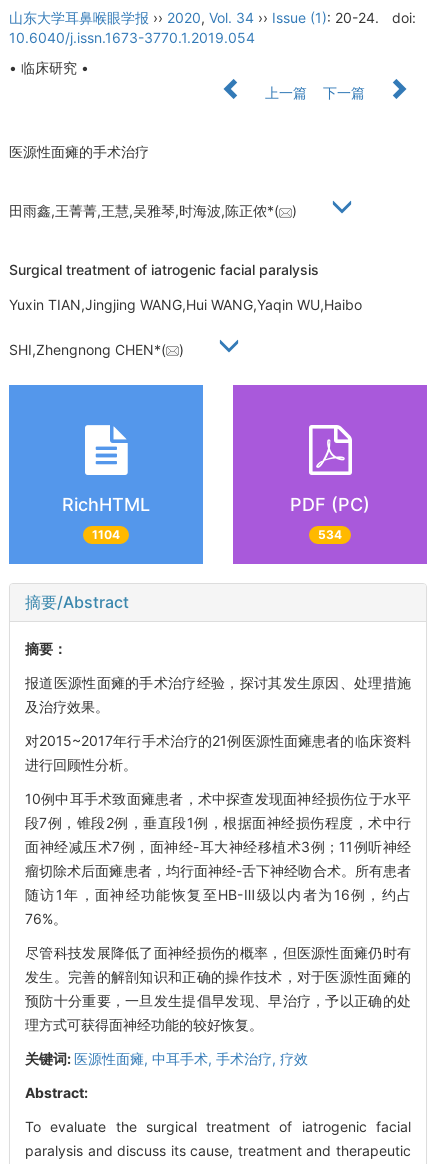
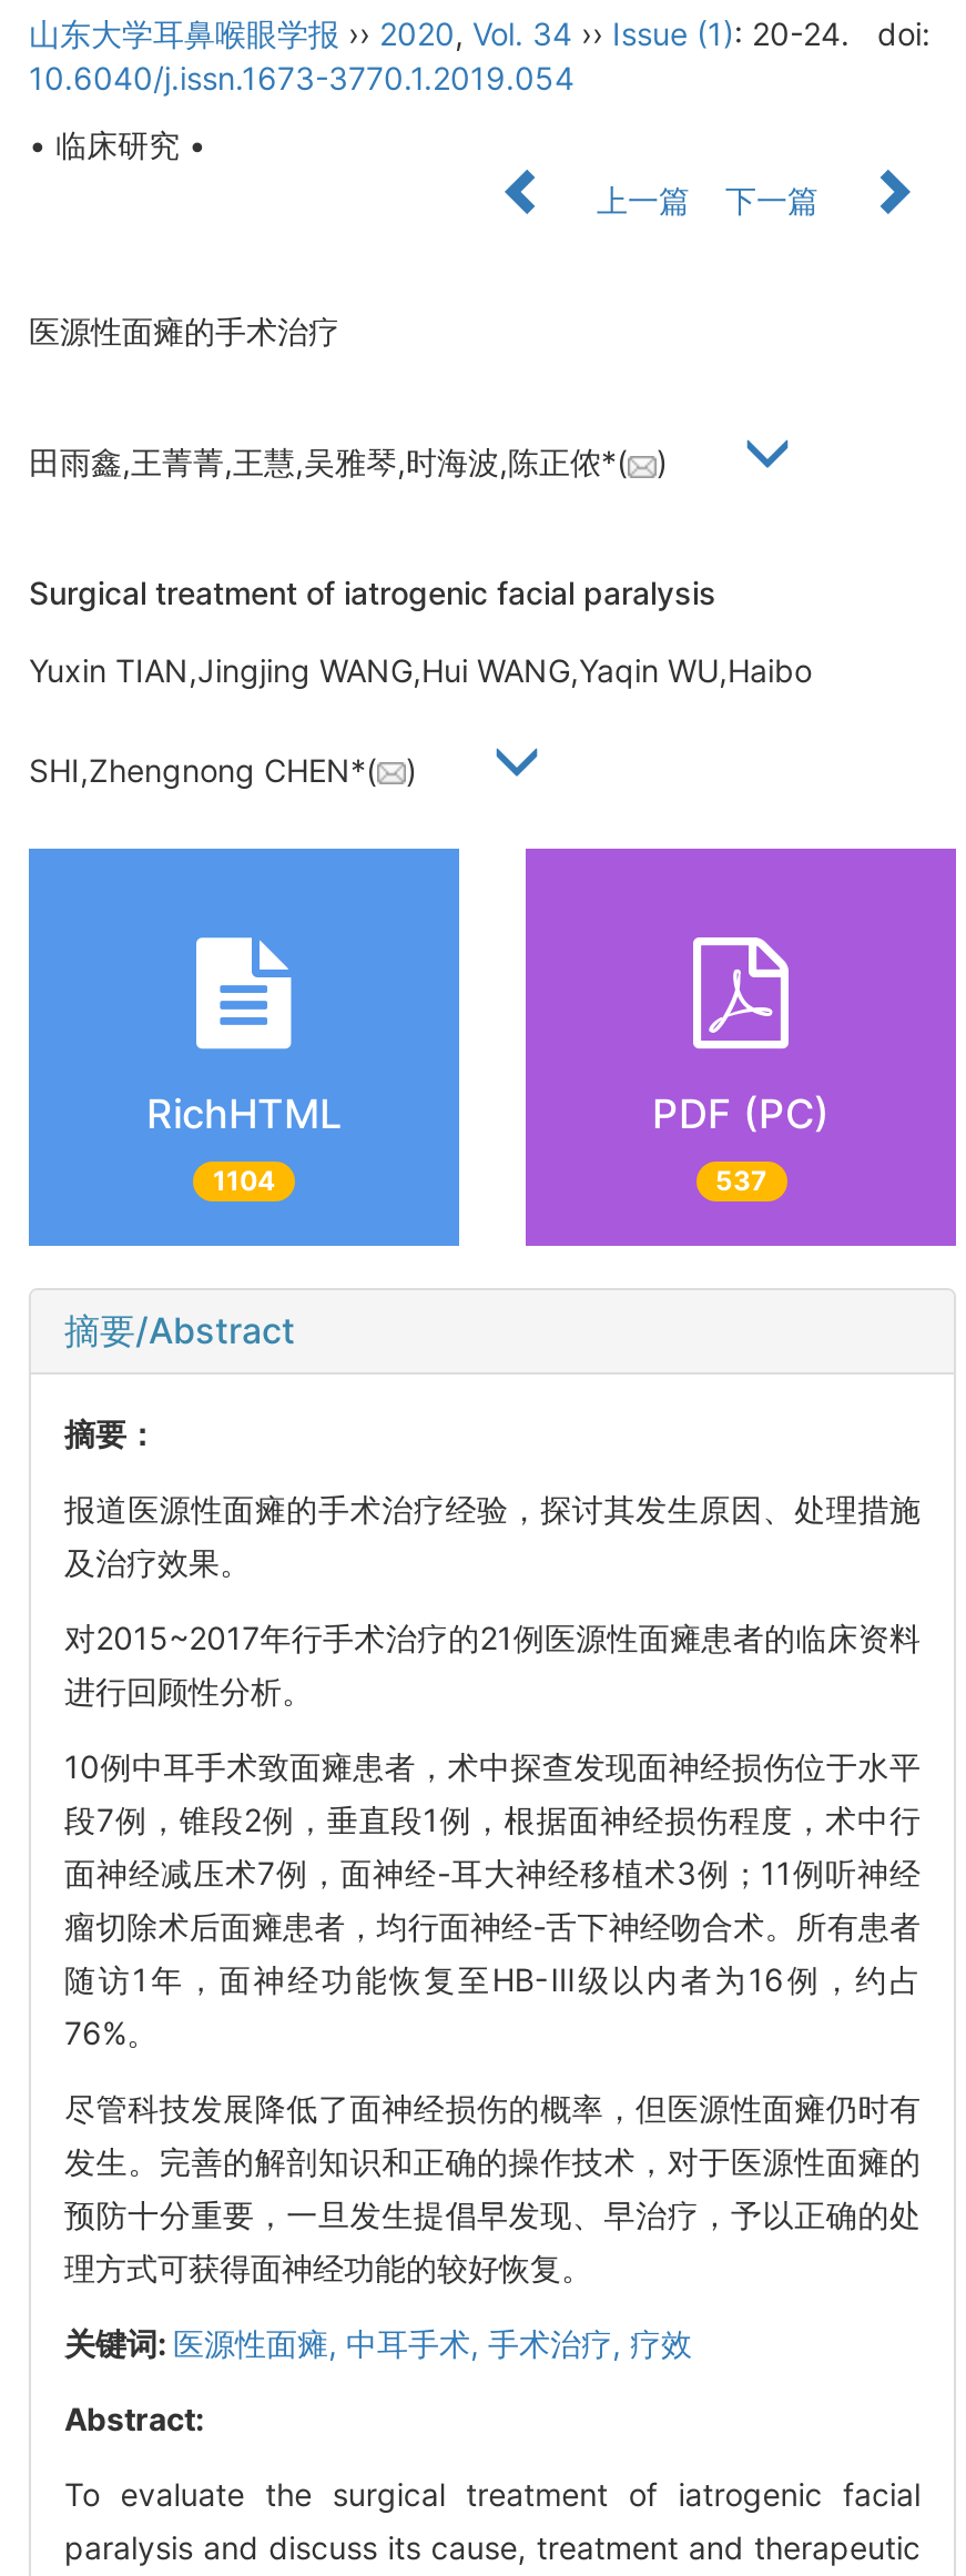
- 534
+ 537
